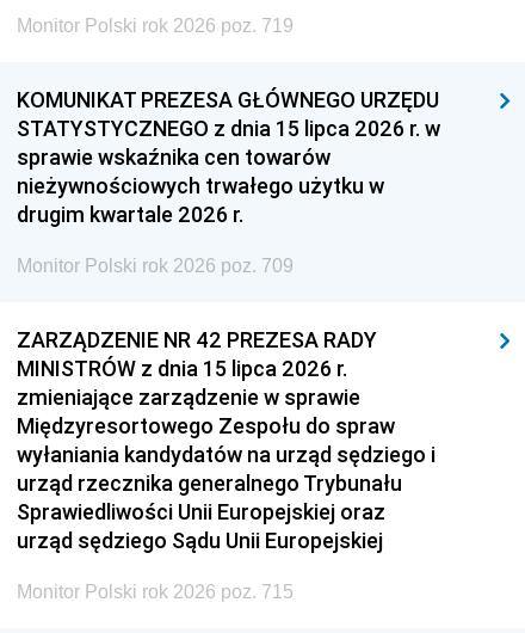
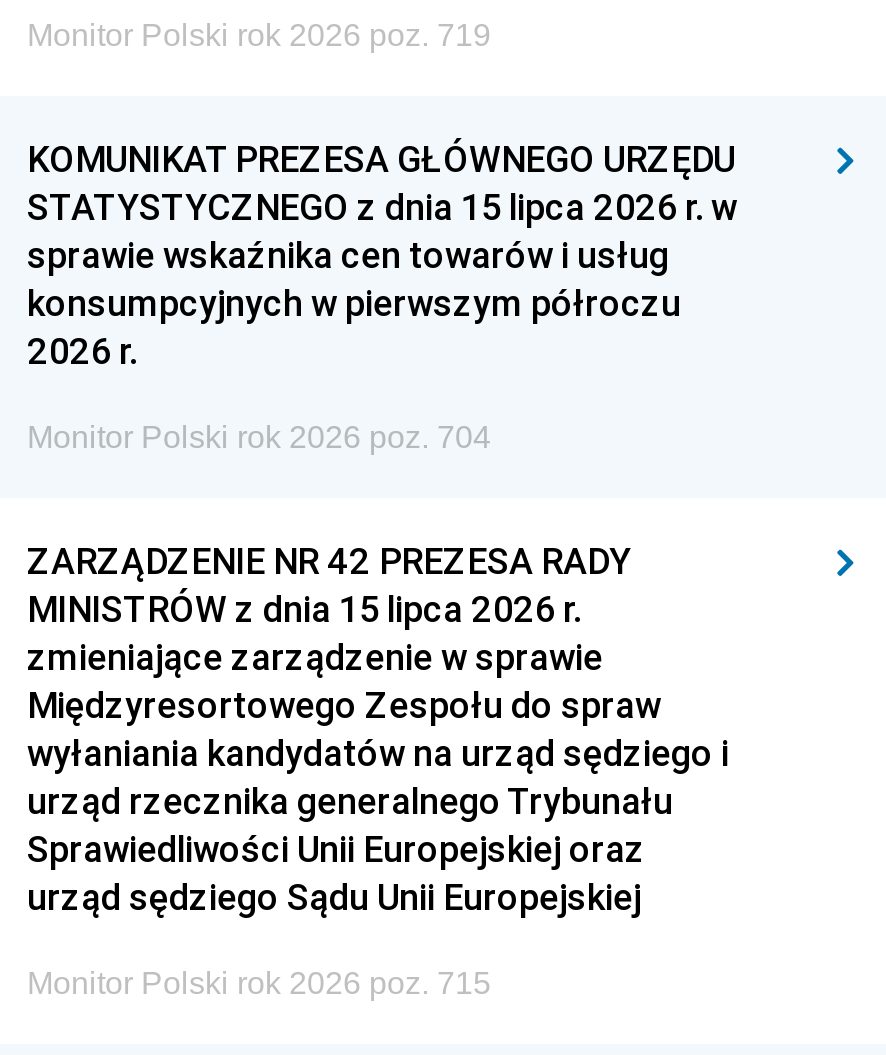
- sprawie wskaźnika cen towarów
- nieżywnościowych trwałego użytku w
- drugim kwartale 2026 r.
+ sprawie wskaźnika cen towarów i usług
+ konsumpcyjnych w pierwszym półroczu
+ 2026 r.

- Monitor Polski rok 2026 poz. 709
+ Monitor Polski rok 2026 poz. 704
